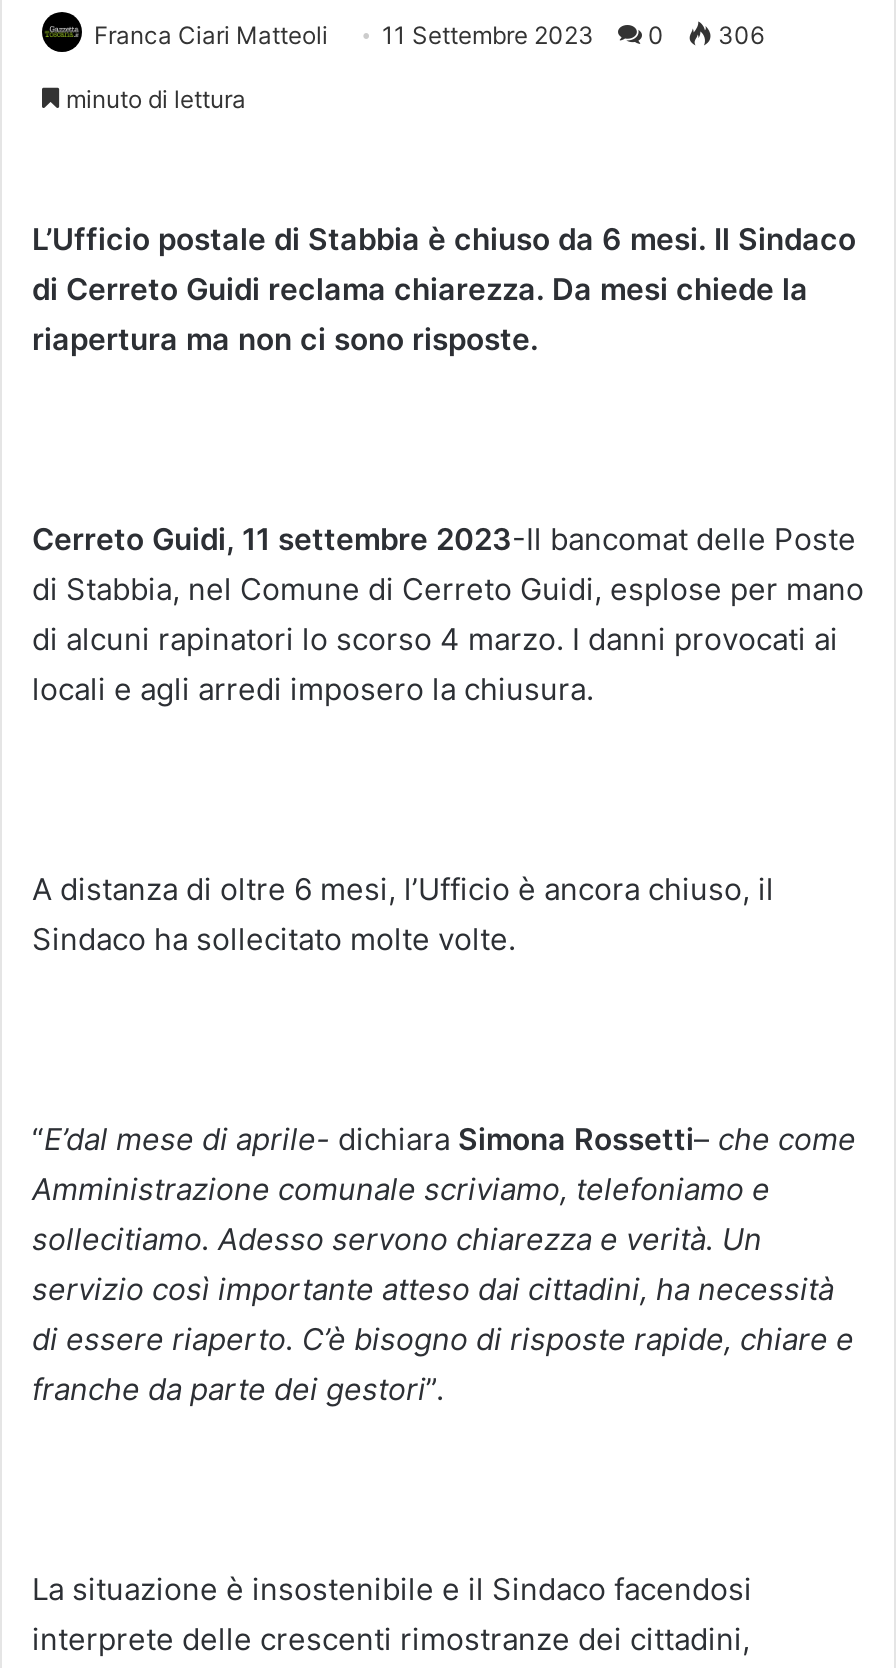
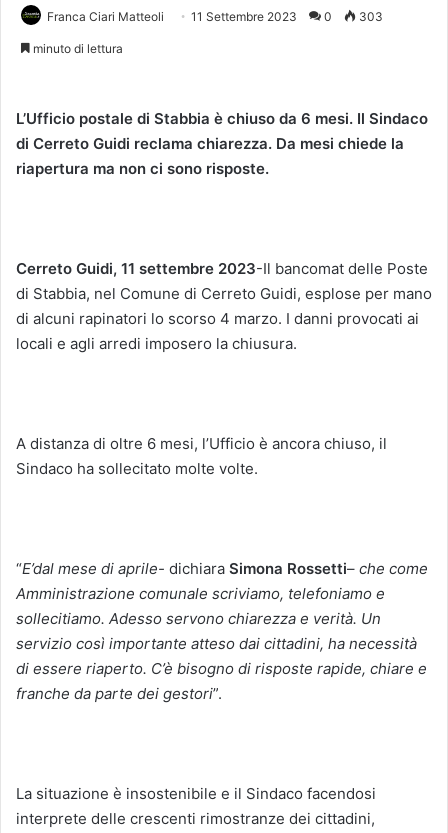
- Franca Ciari Matteoli 11 Settembre 2023 0 306
+ Franca Ciari Matteoli 11 Settembre 2023 0 303
